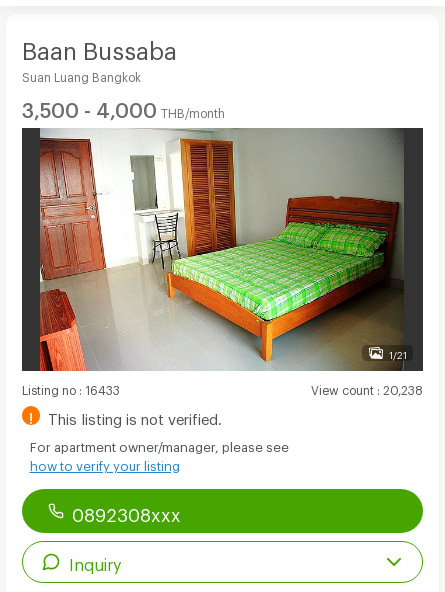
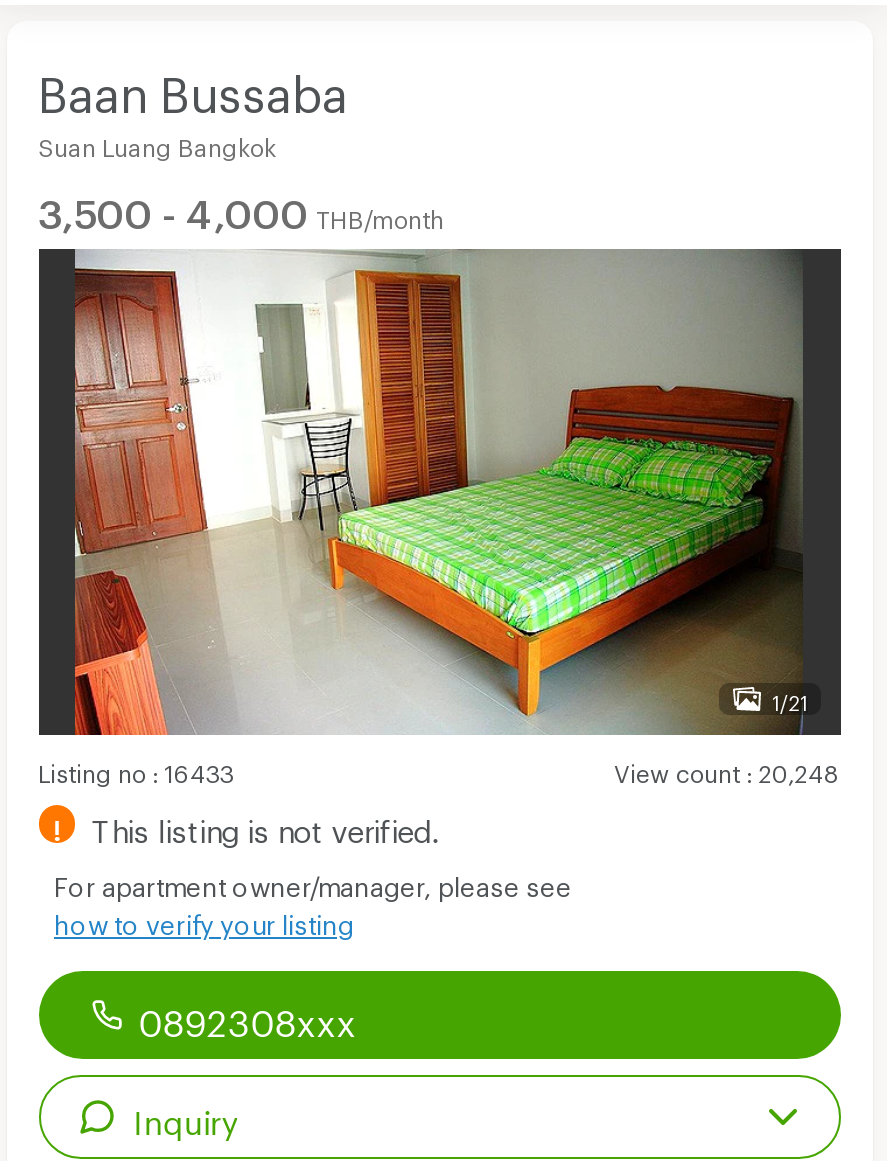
- View count: 20,238
+ View count: 20,248
